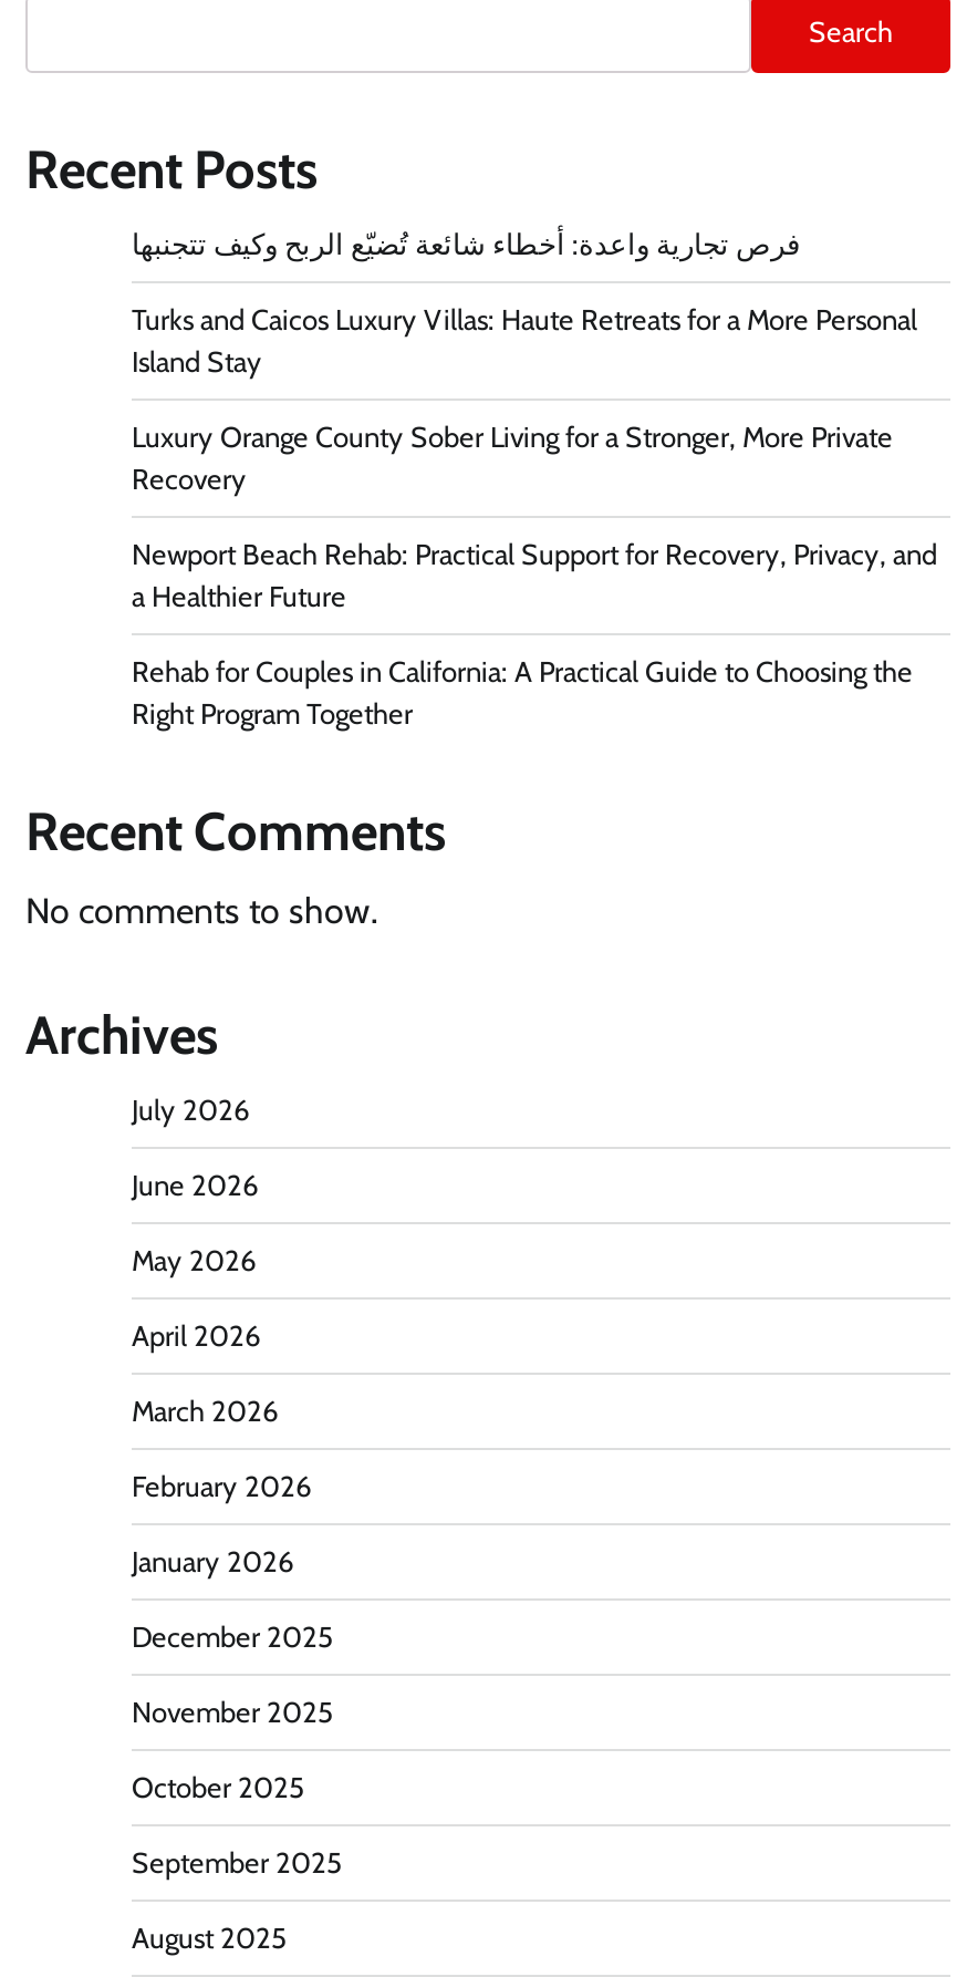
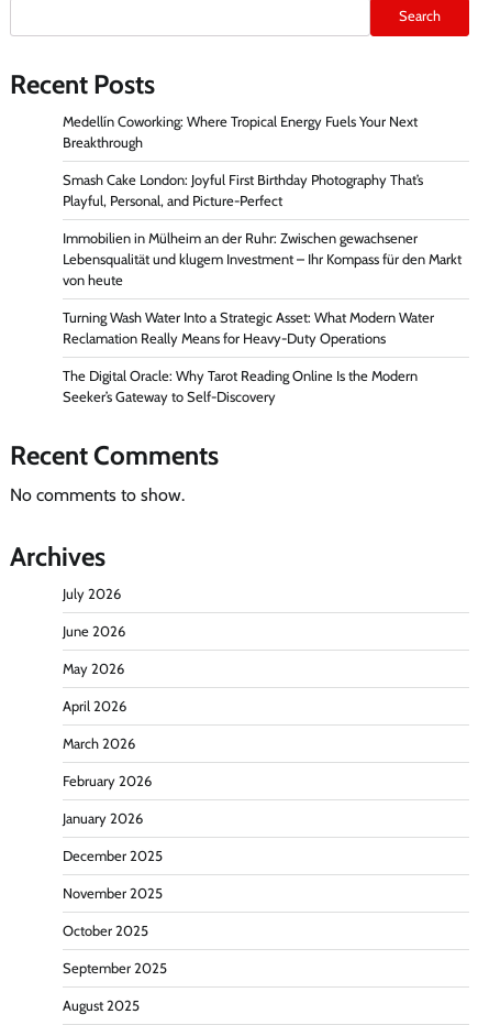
- فرص تجارية واعدة: أخطاء شائعة تُضيّع الربح وكيف تتجنبها
+ Medellín Coworking: Where Tropical Energy Fuels Your Next
+ Breakthrough

- Turks and Caicos Luxury Villas: Haute Retreats for a More Personal
- Island Stay
+ Smash Cake London: Joyful First Birthday Photography That’s
+ Playful, Personal, and Picture-Perfect

- Luxury Orange County Sober Living for a Stronger, More Private
- Recovery
+ Immobilien in Mülheim an der Ruhr: Zwischen gewachsener
+ Lebensqualität und klugem Investment – Ihr Kompass für den Markt
+ von heute

- Newport Beach Rehab: Practical Support for Recovery, Privacy, and
- a Healthier Future
+ Turning Wash Water Into a Strategic Asset: What Modern Water
+ Reclamation Really Means for Heavy-Duty Operations

- Rehab for Couples in California: A Practical Guide to Choosing the
- Right Program Together
+ The Digital Oracle: Why Tarot Reading Online Is the Modern
+ Seeker’s Gateway to Self-Discovery
